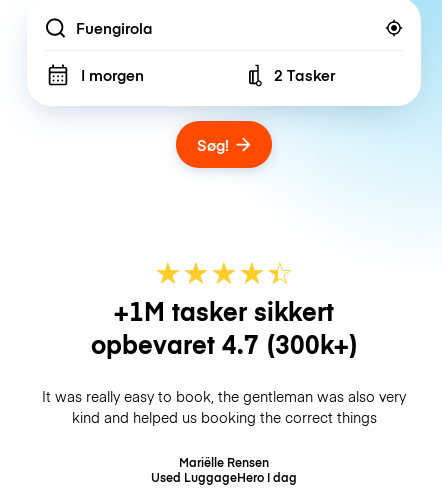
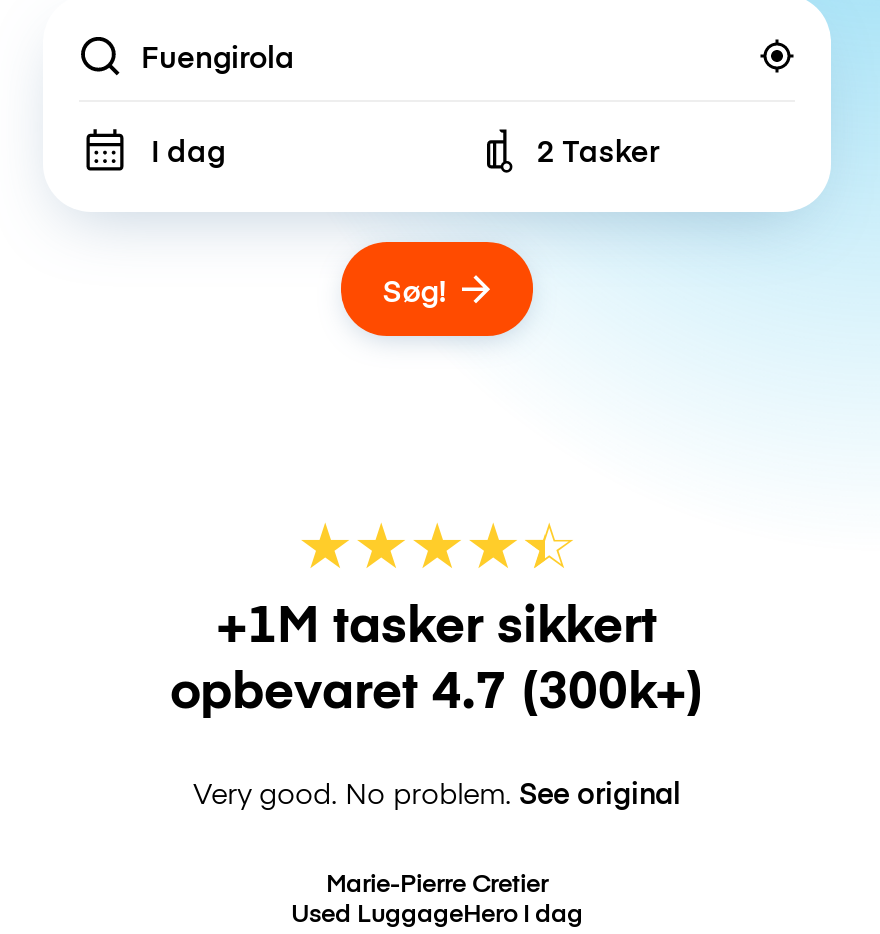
- I morgen
+ I dag

- It was really easy to book, the gentleman was also very
- kind and helped us booking the correct things
+ Very good. No problem. See original

- Mariëlle Rensen
+ Marie-Pierre Cretier
